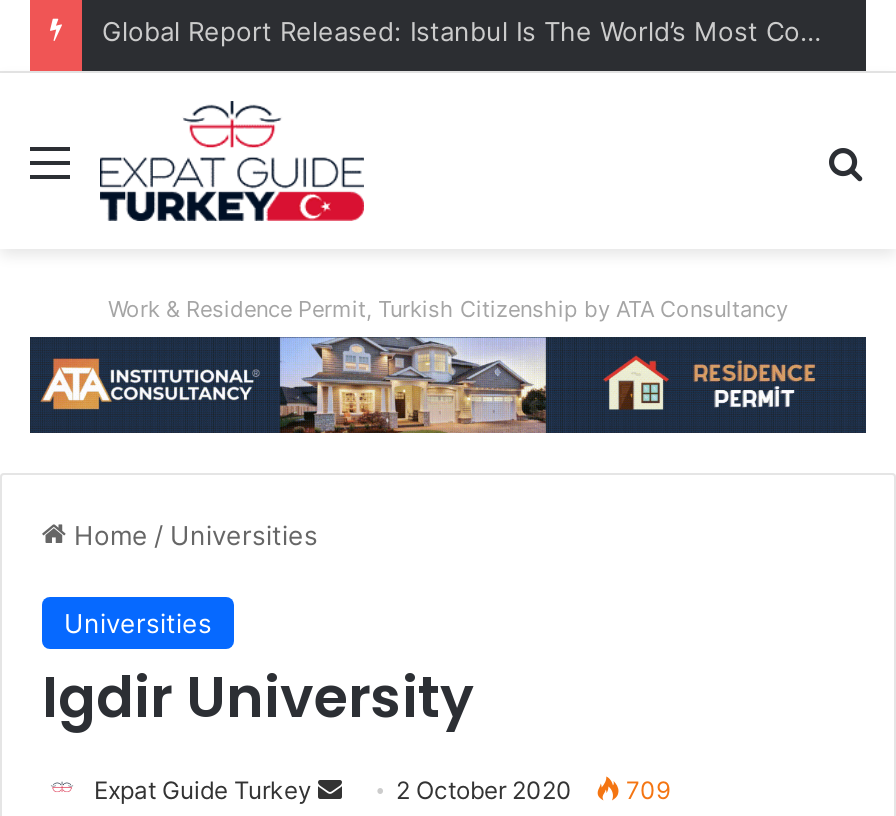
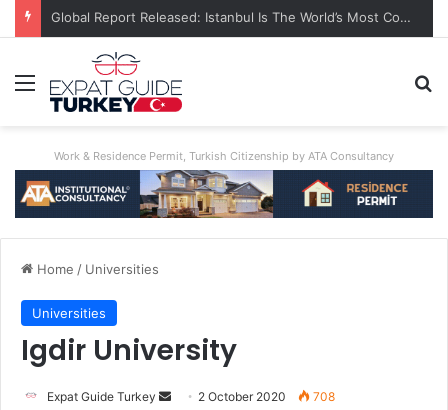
- 709
+ 708
